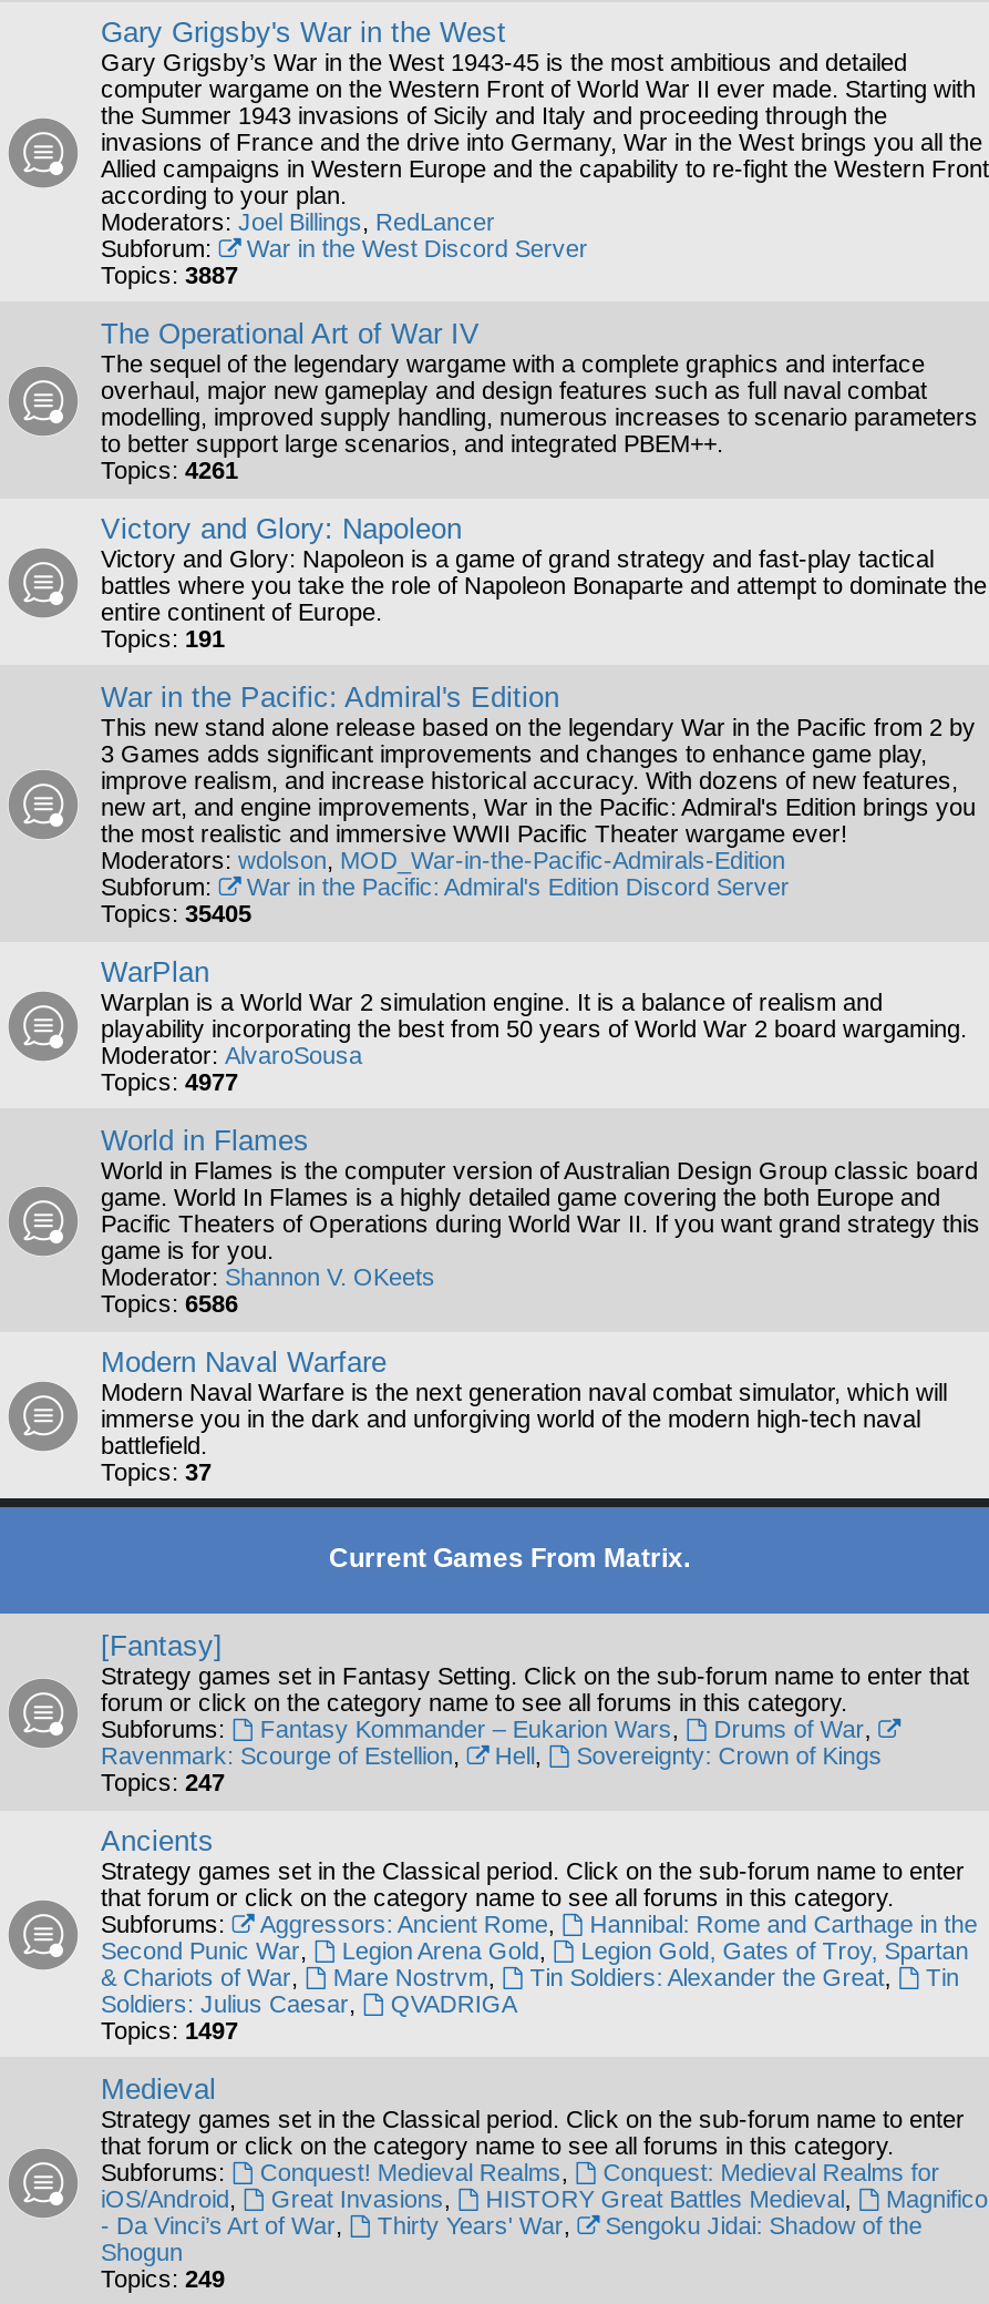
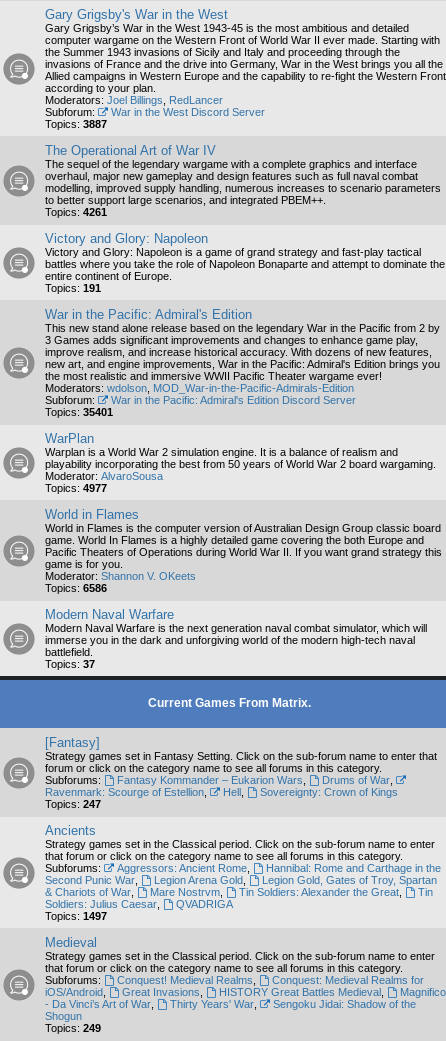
- Topics: 35405
+ Topics: 35401
